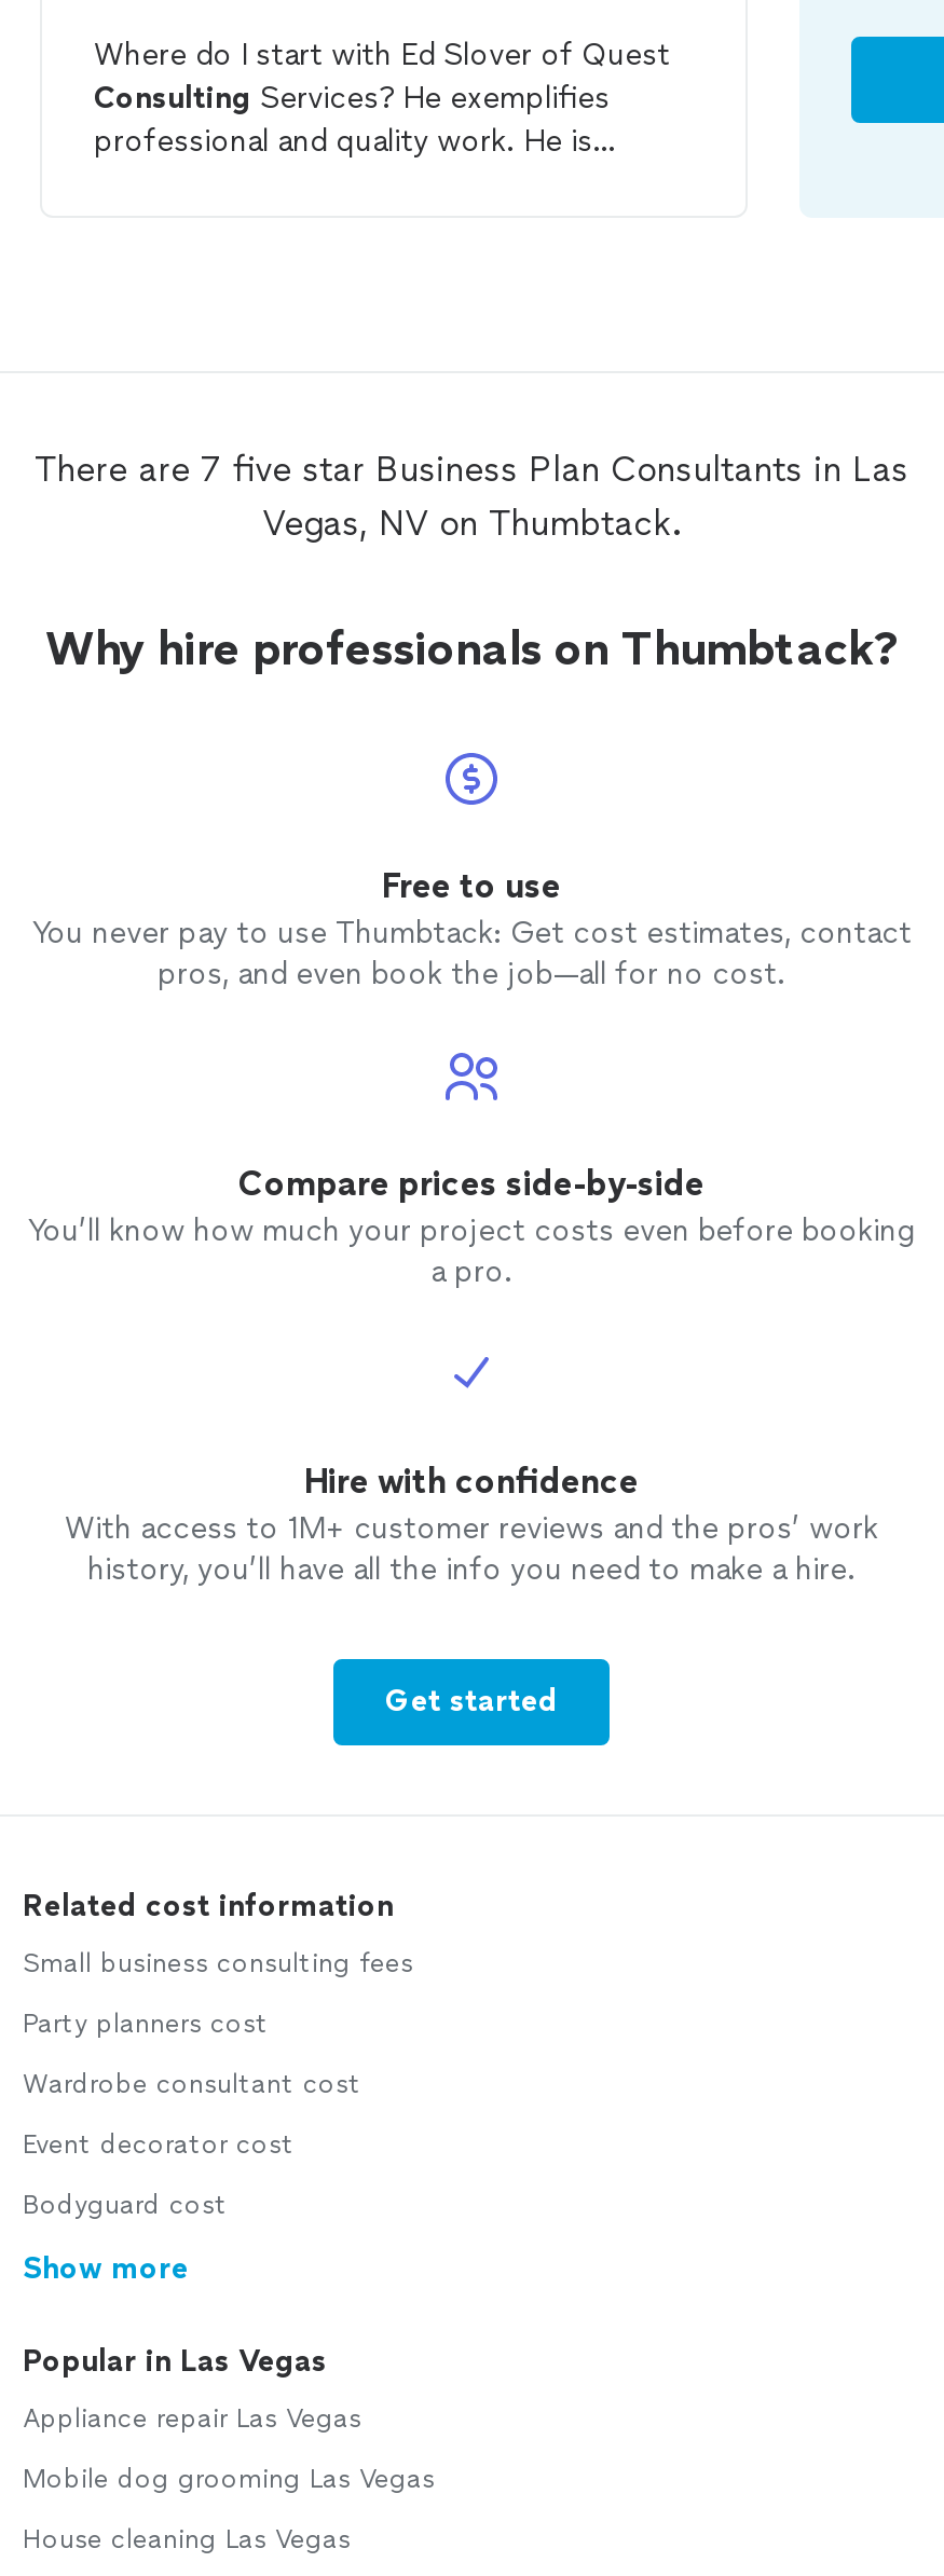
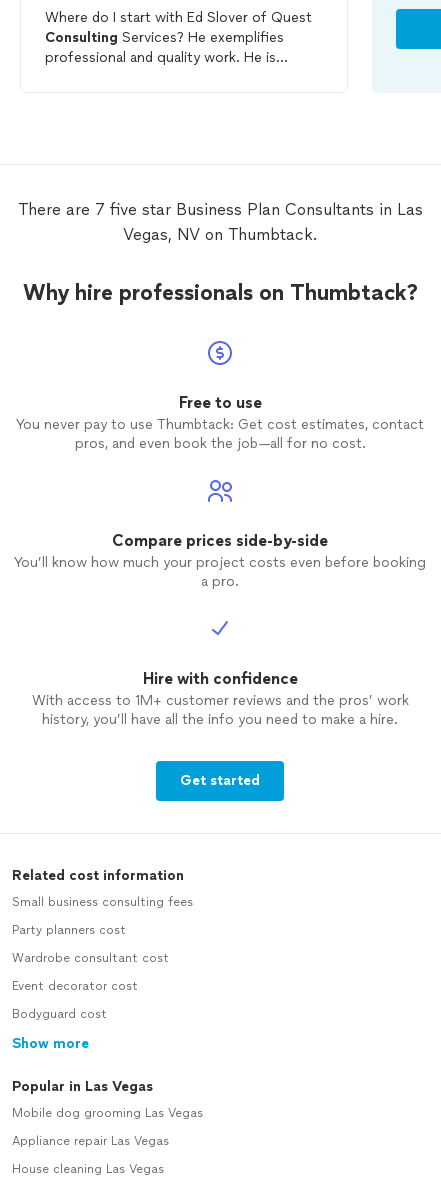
moved down: Appliance repair Las Vegas

moved up: Mobile dog grooming Las Vegas
